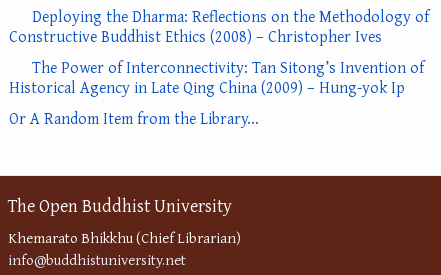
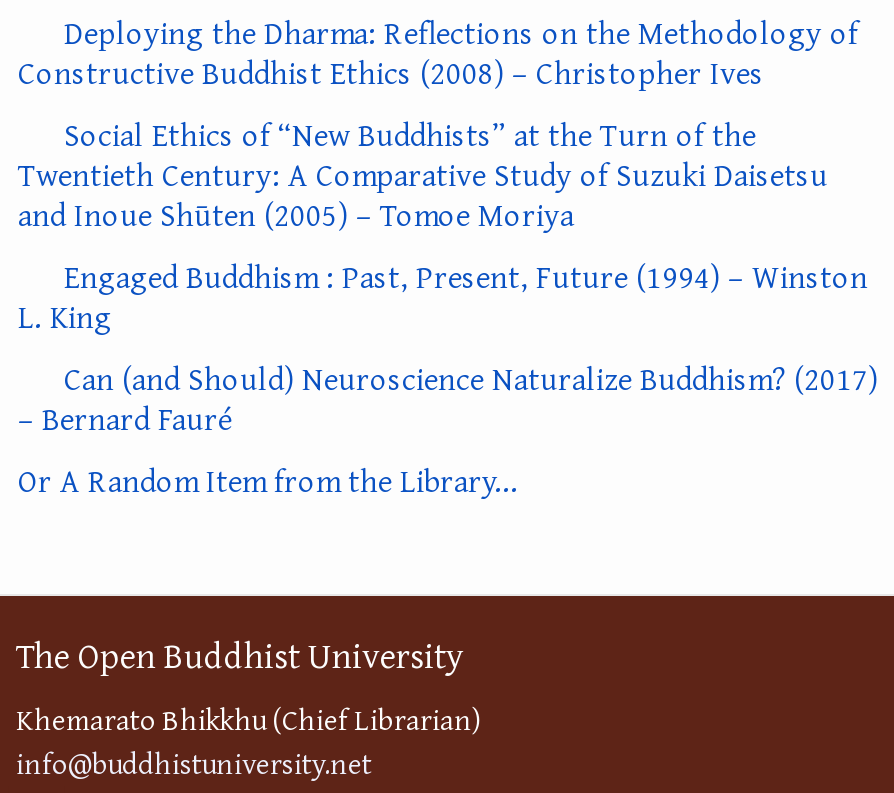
- The Power of Interconnectivity: Tan Sitong’s Invention of
- Historical Agency in Late Qing China (2009) – Hung-yok Ip
+ Social Ethics of “New Buddhists” at the Turn of the
+ Twentieth Century: A Comparative Study of Suzuki Daisetsu
+ and Inoue Shūten (2005) – Tomoe Moriya
+ Engaged Buddhism : Past, Present, Future (1994) – Winston
+ L. King
+ Can (and Should) Neuroscience Naturalize Buddhism? (2017)
+ – Bernard Fauré
